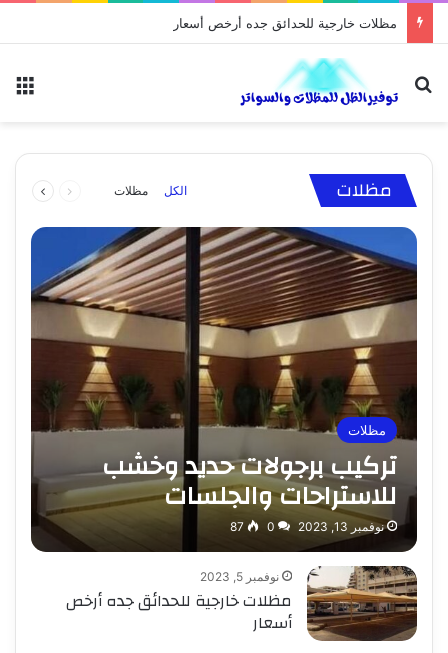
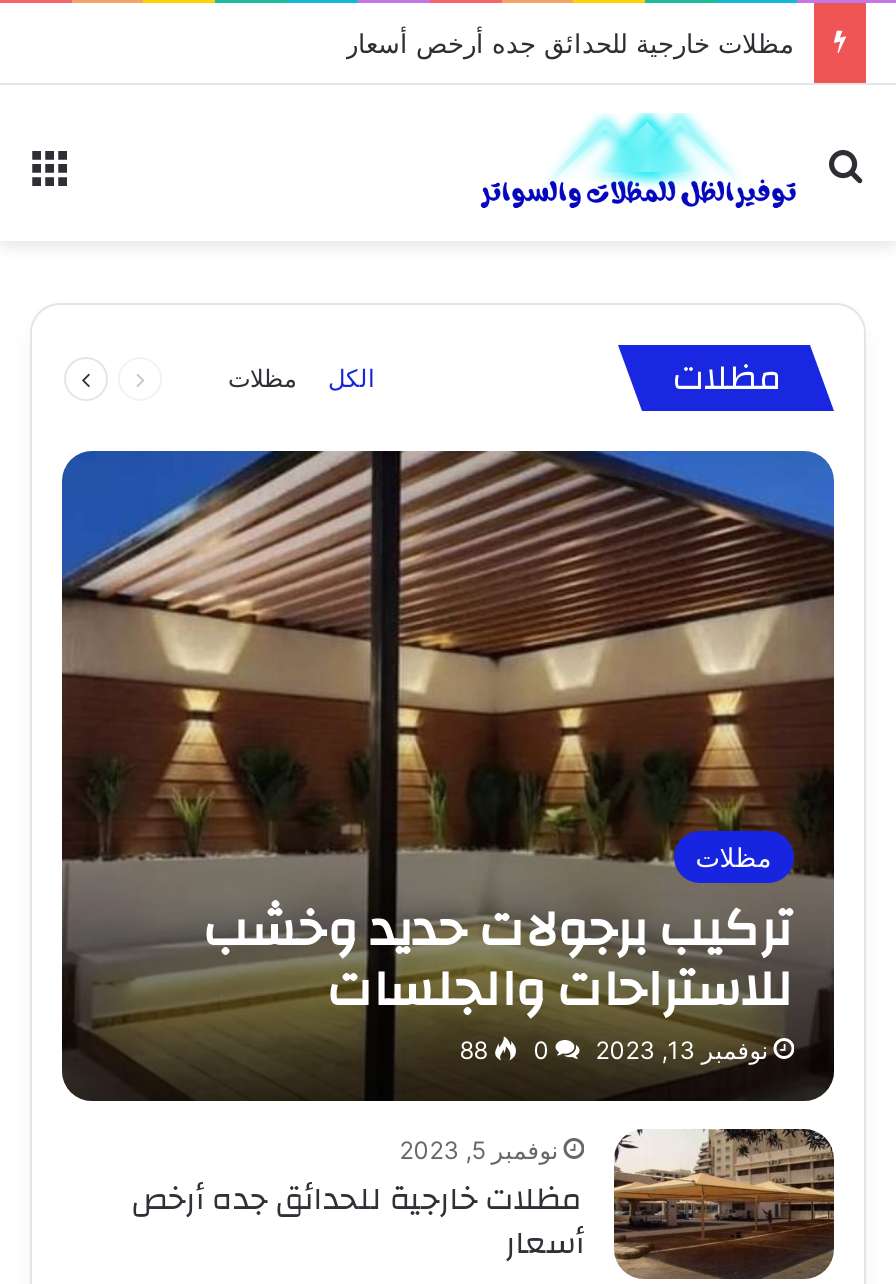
- 87 0
+ 88 0
